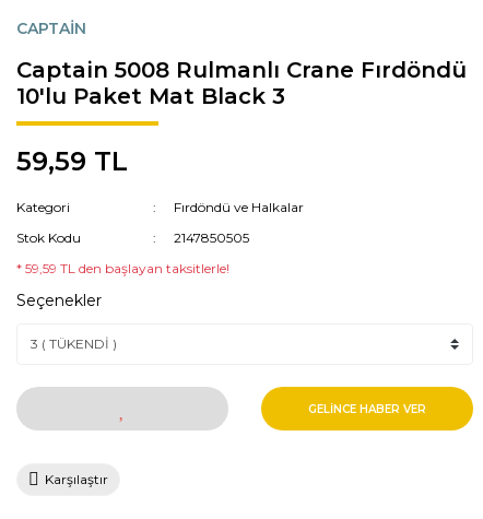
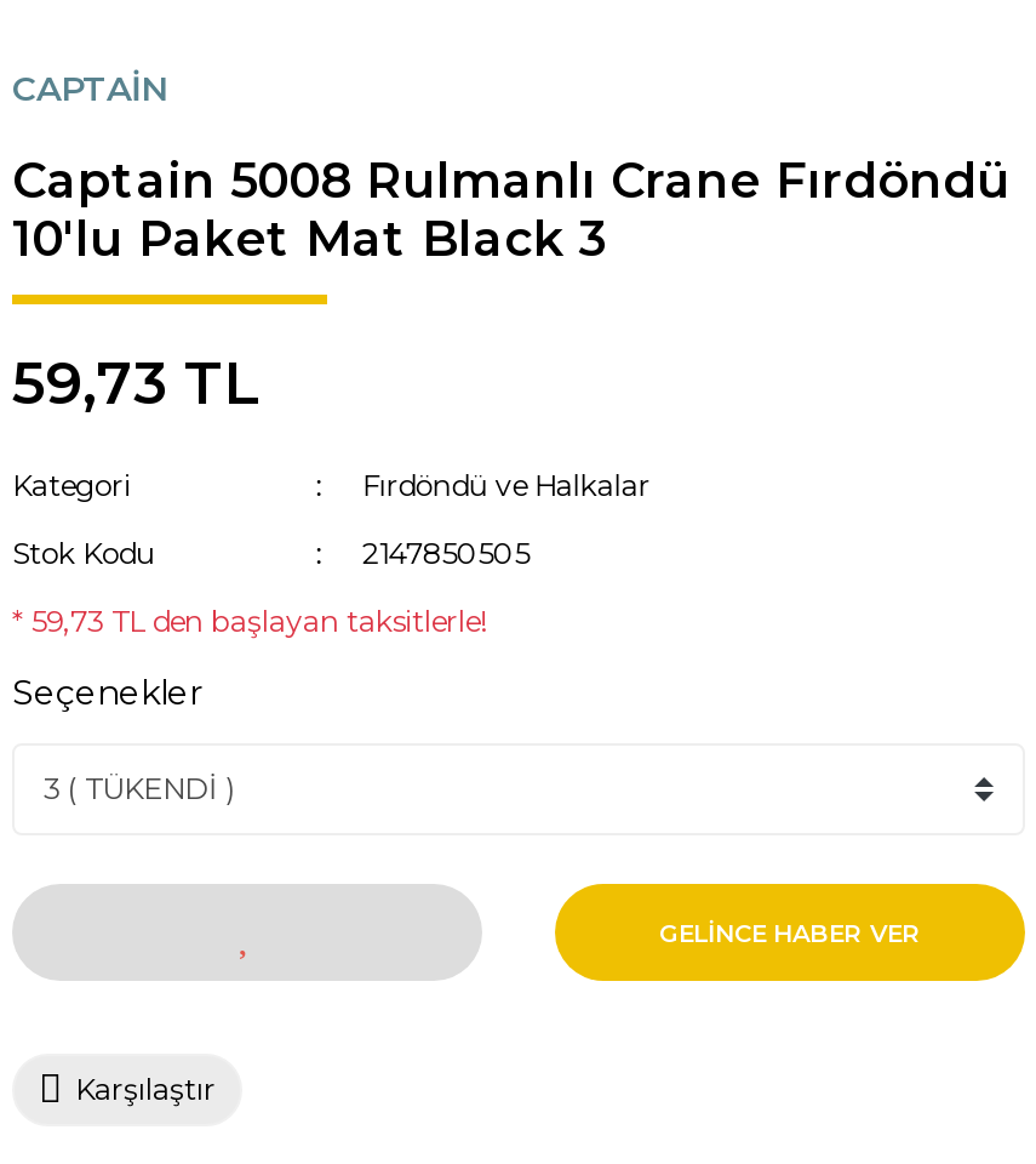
- 59,59 TL
+ 59,73 TL

- * 59,59 TL den başlayan taksitlerle!
+ * 59,73 TL den başlayan taksitlerle!
